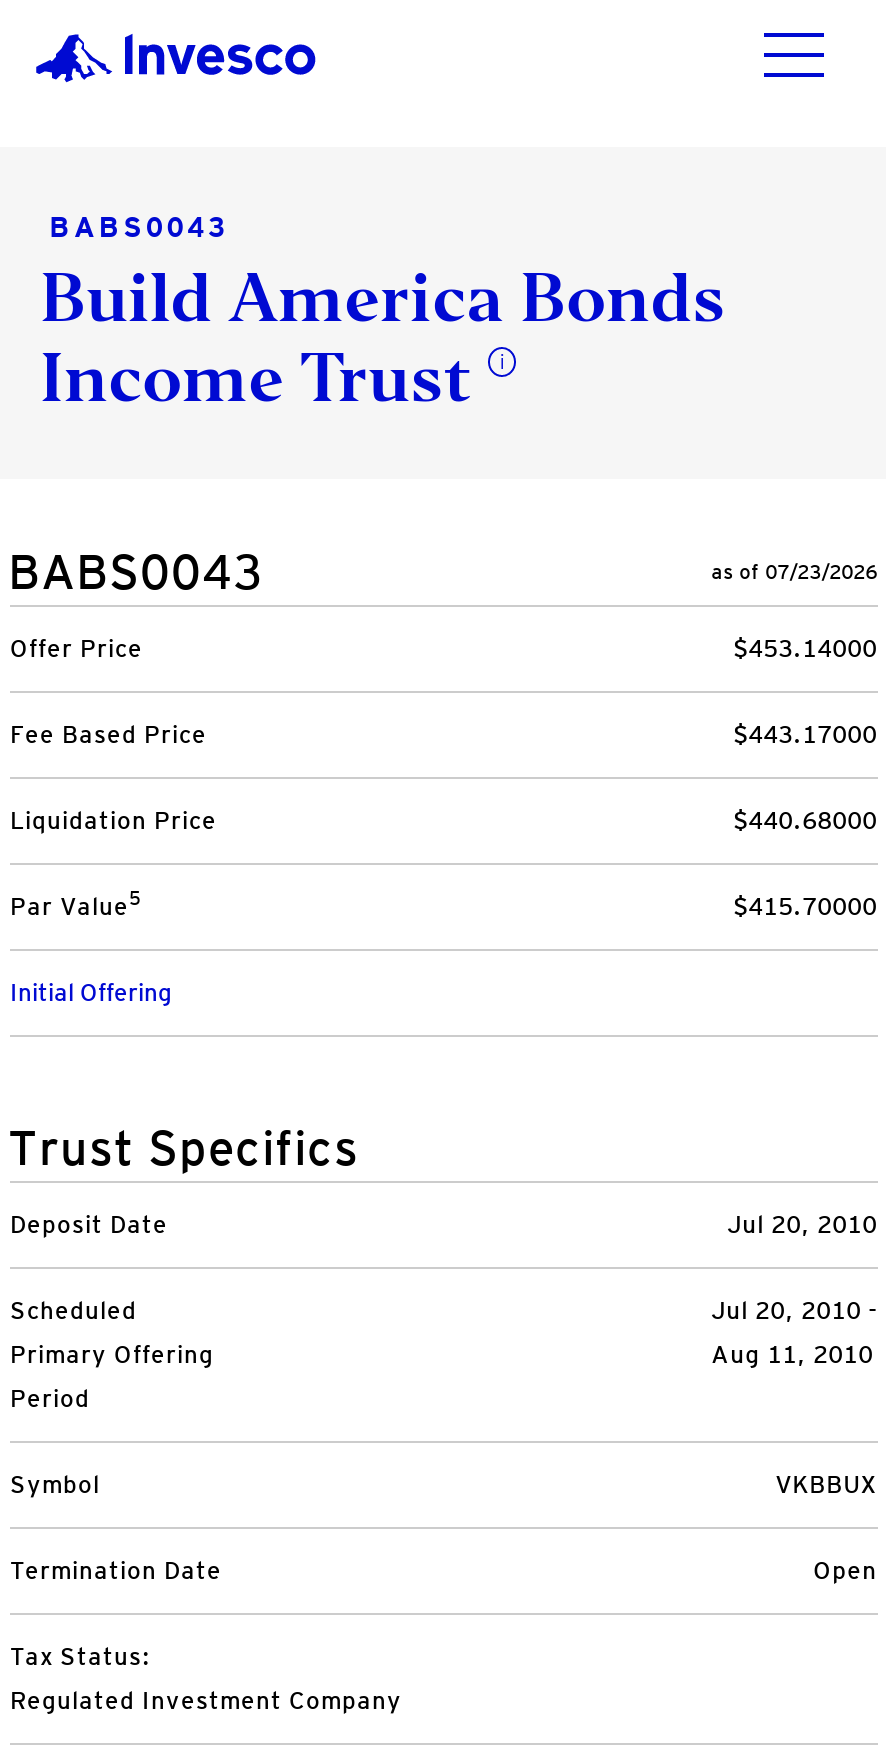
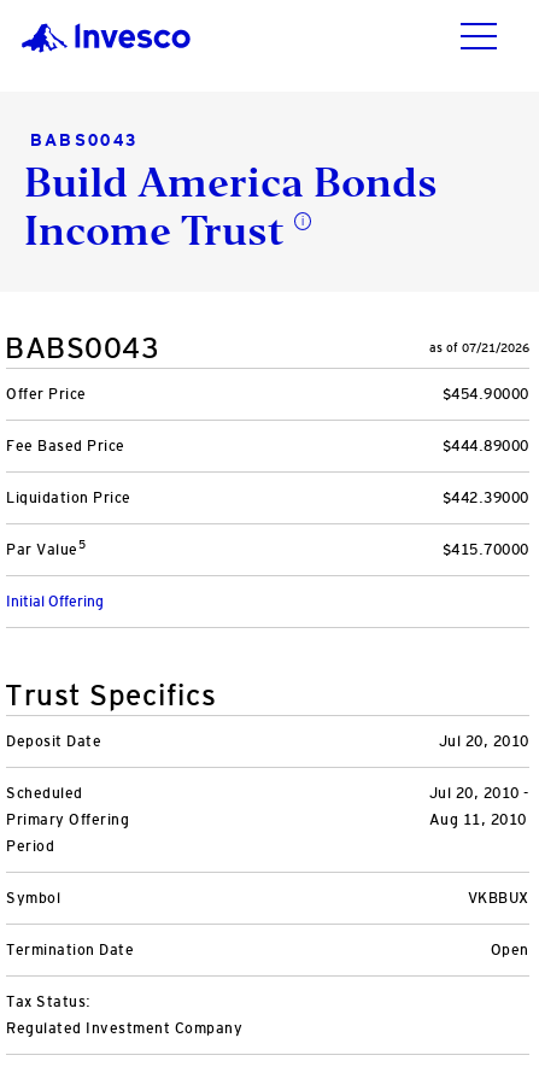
- as of 07/23/2026
+ as of 07/21/2026

- $453.14000
+ $454.90000

- $443.17000
+ $444.89000

- $440.68000
+ $442.39000
